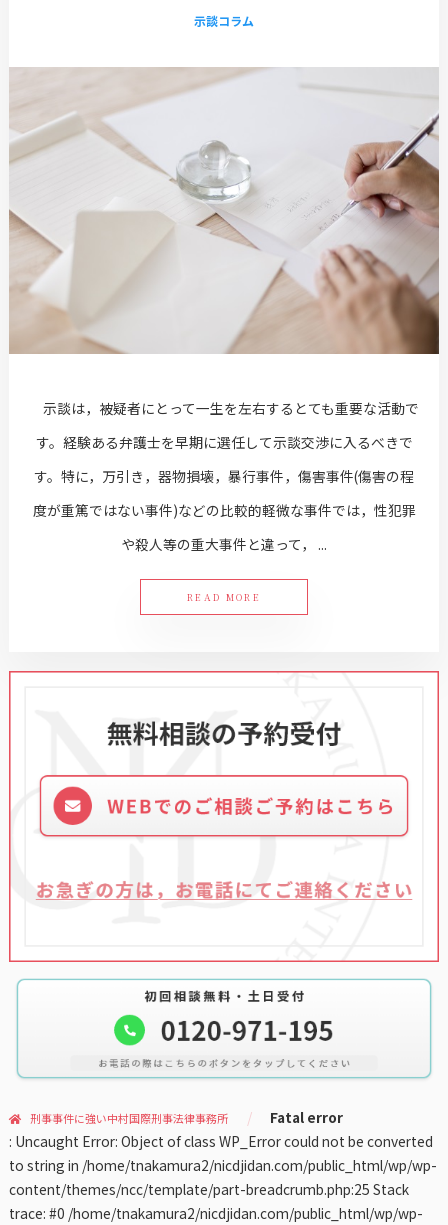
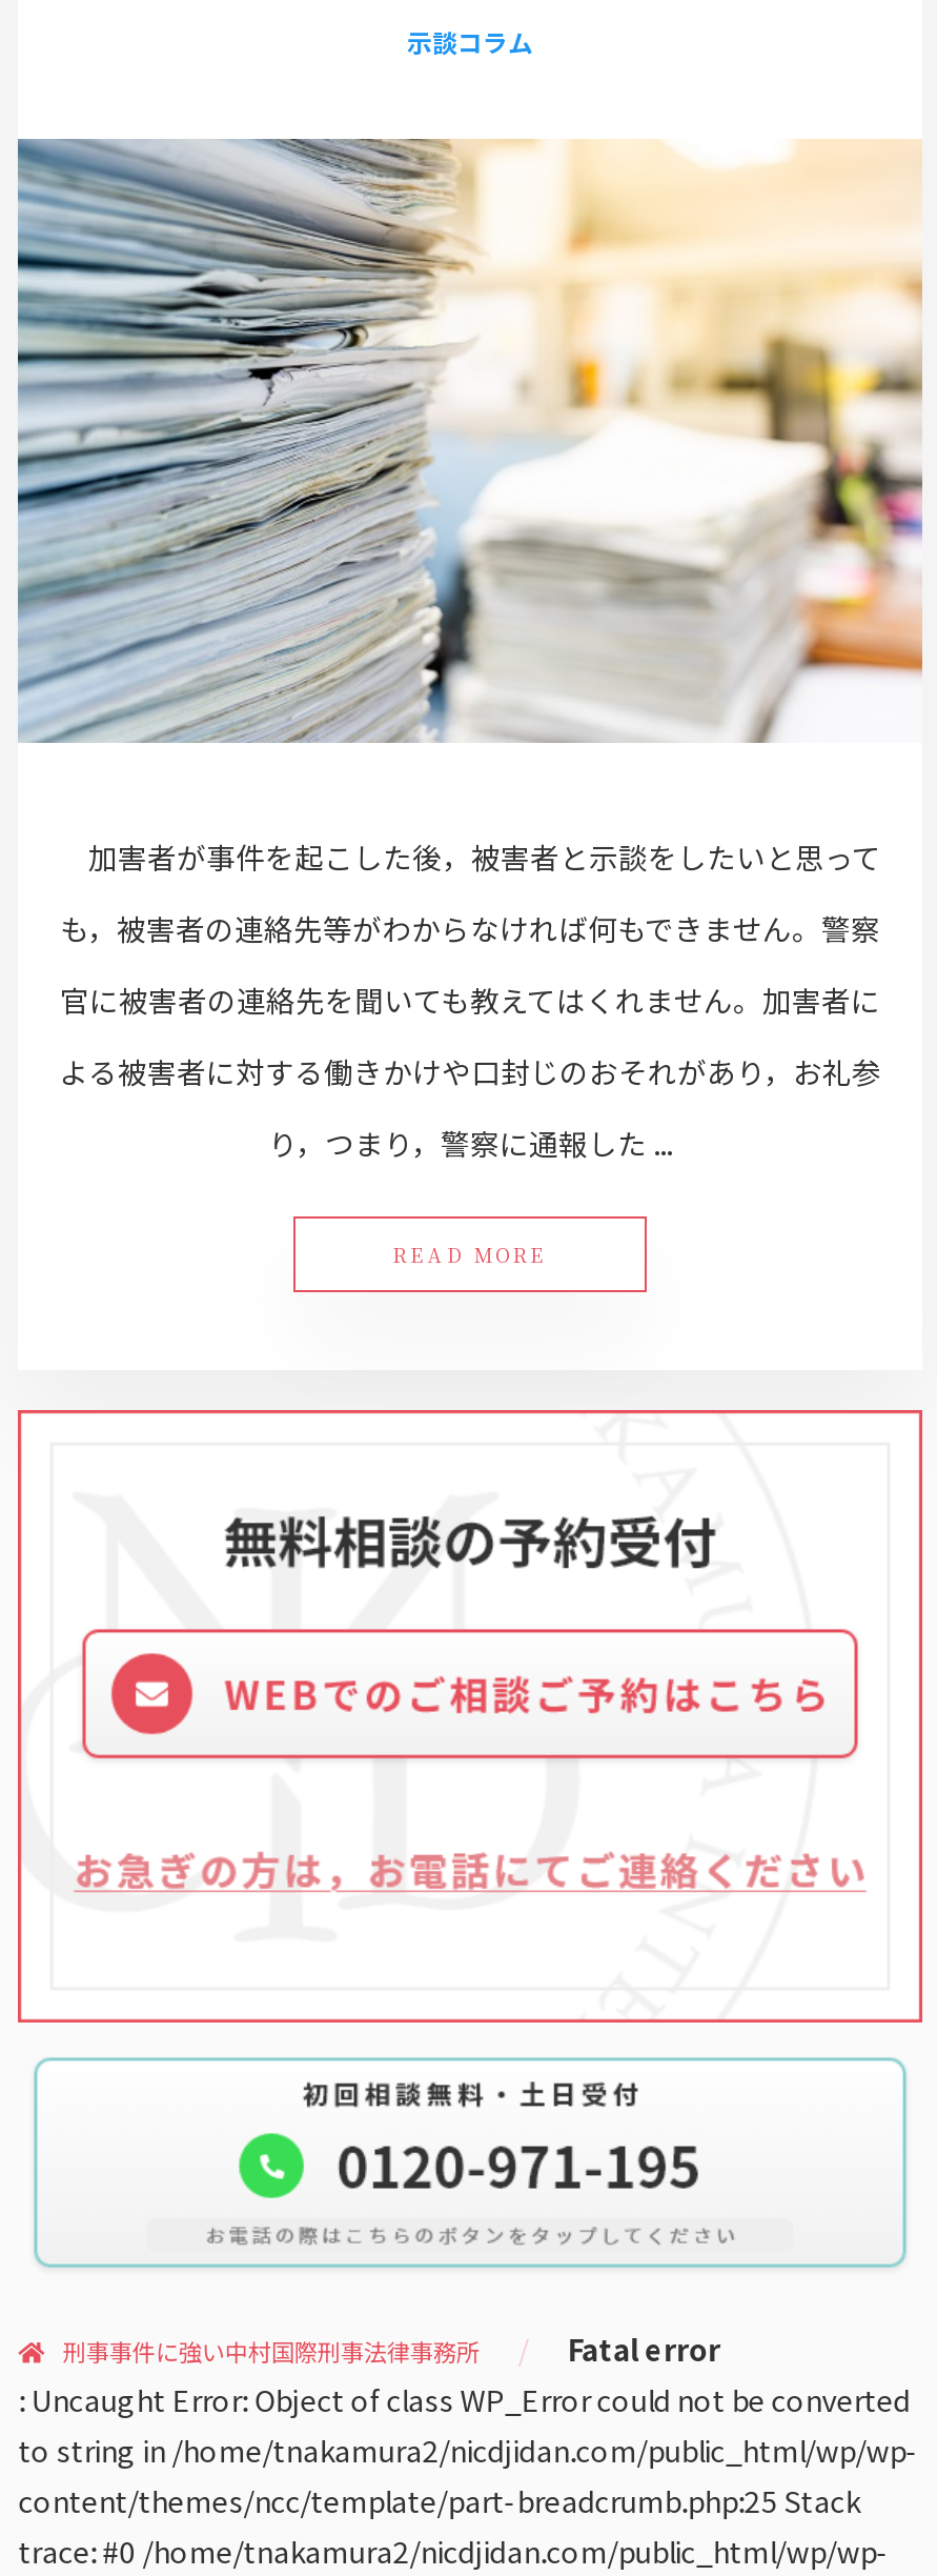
- [image]
+ [image]

- 示談は，被疑者にとって一生を左右するとても重要な活動で
+ 加害者が事件を起こした後，被害者と示談をしたいと思って

- す。経験ある弁護士を早期に選任して示談交渉に入るべきで
+ も，被害者の連絡先等がわからなければ何もできません。警察

- す。特に，万引き，器物損壊，暴行事件，傷害事件(傷害の程
+ 官に被害者の連絡先を聞いても教えてはくれません。加害者に

- 度が重篤ではない事件)などの比較的軽微な事件では，性犯罪
+ よる被害者に対する働きかけや口封じのおそれがあり，お礼参

- や殺人等の重大事件と違って， ...
+ り，つまり，警察に通報した ...
